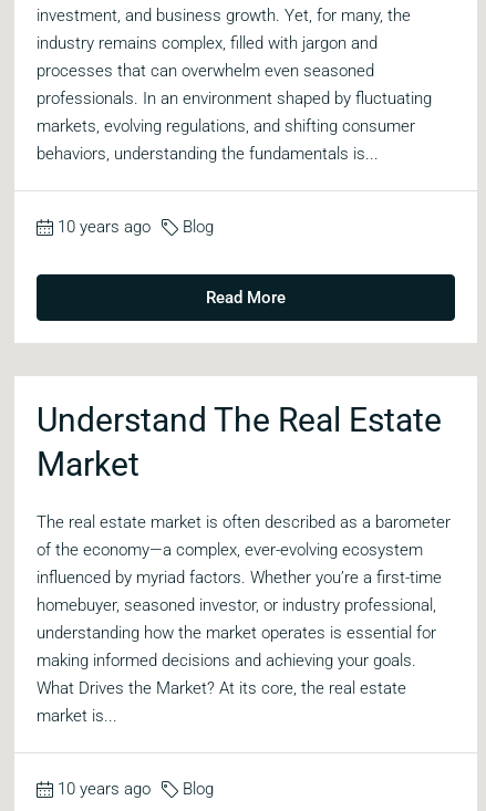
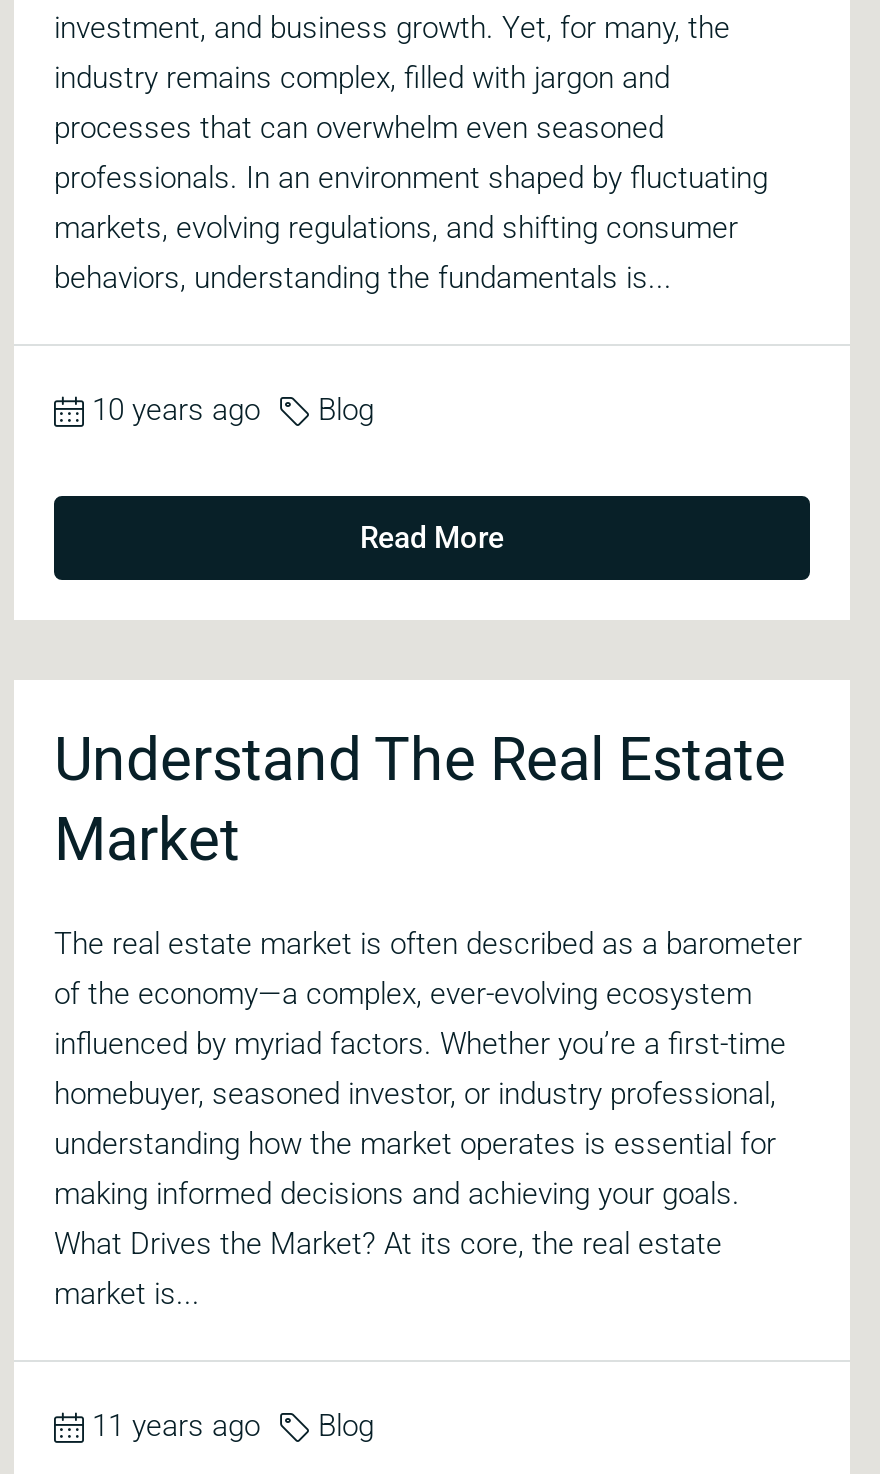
- 10 years ago Blog
+ 11 years ago Blog
